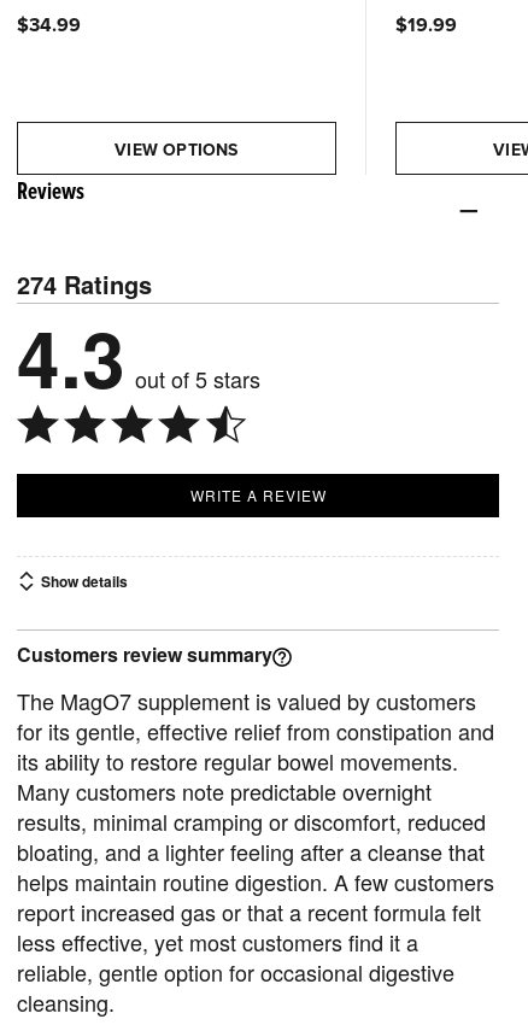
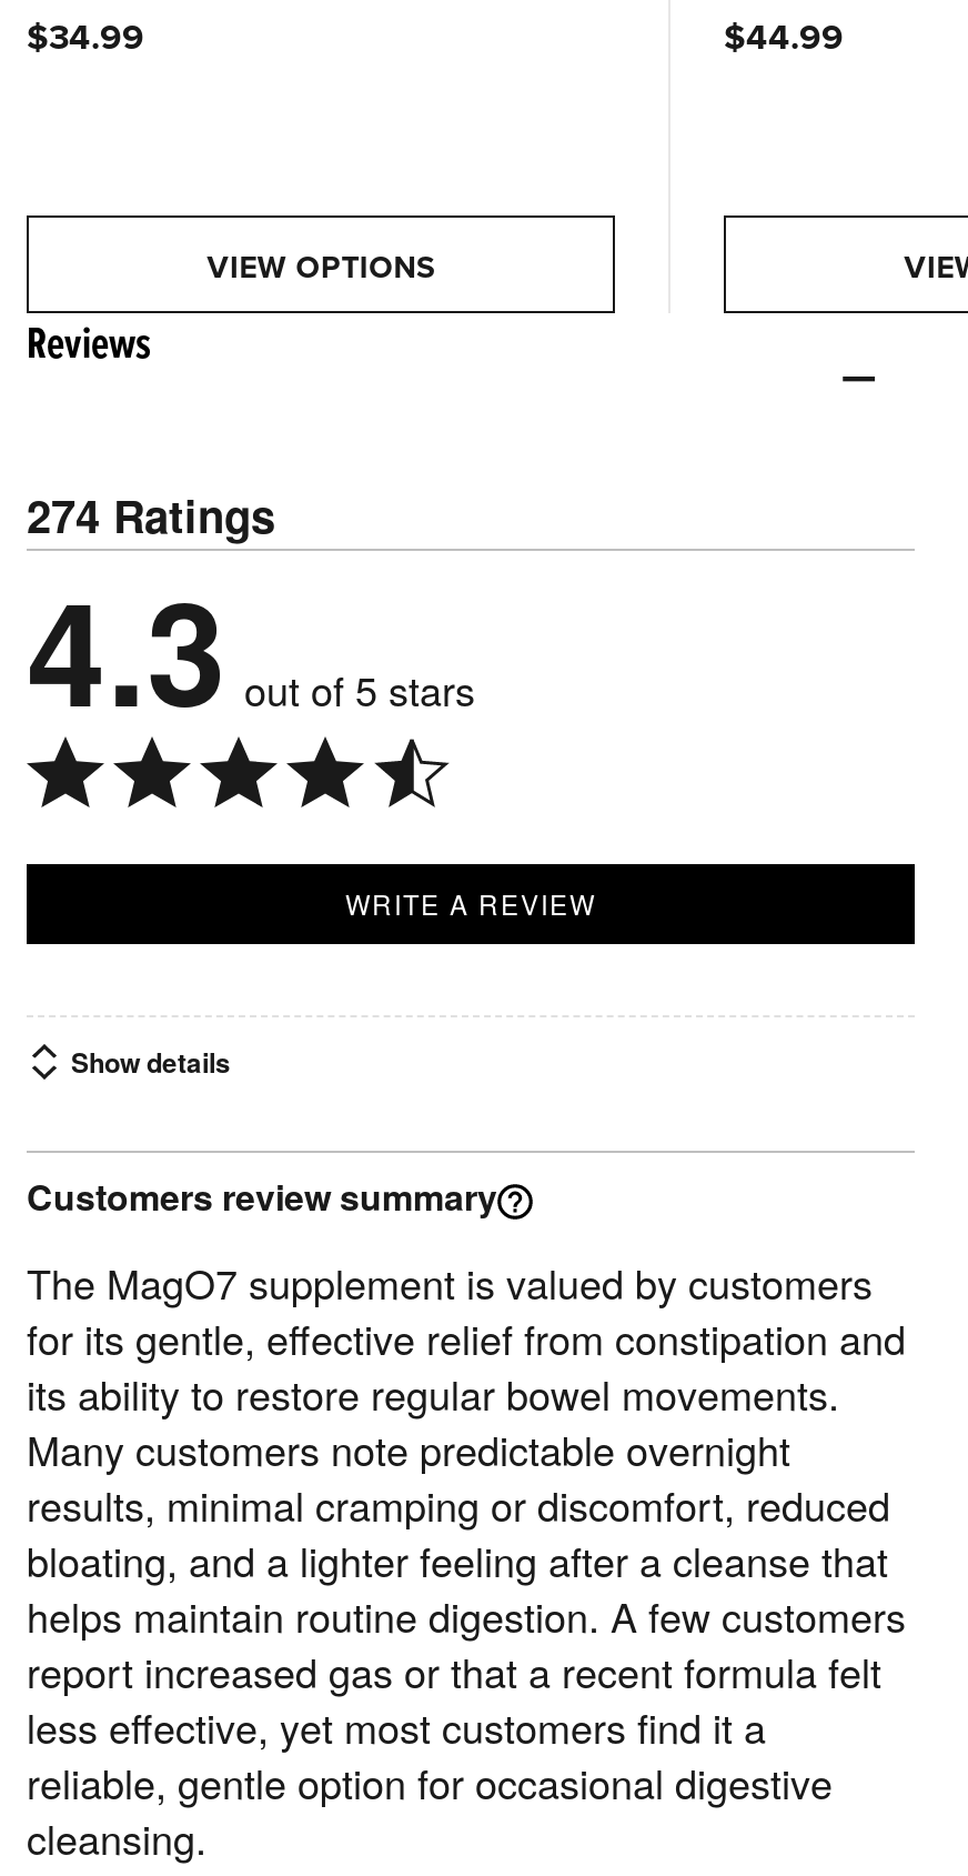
- $19.99
+ $44.99
